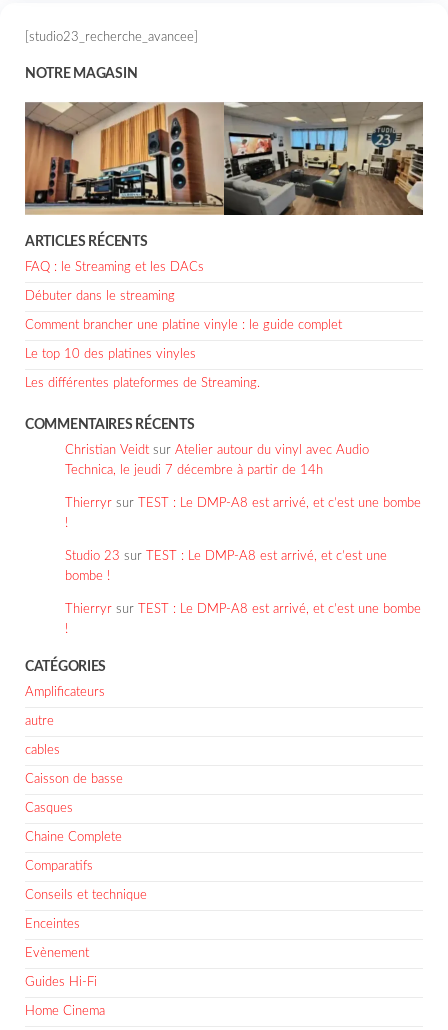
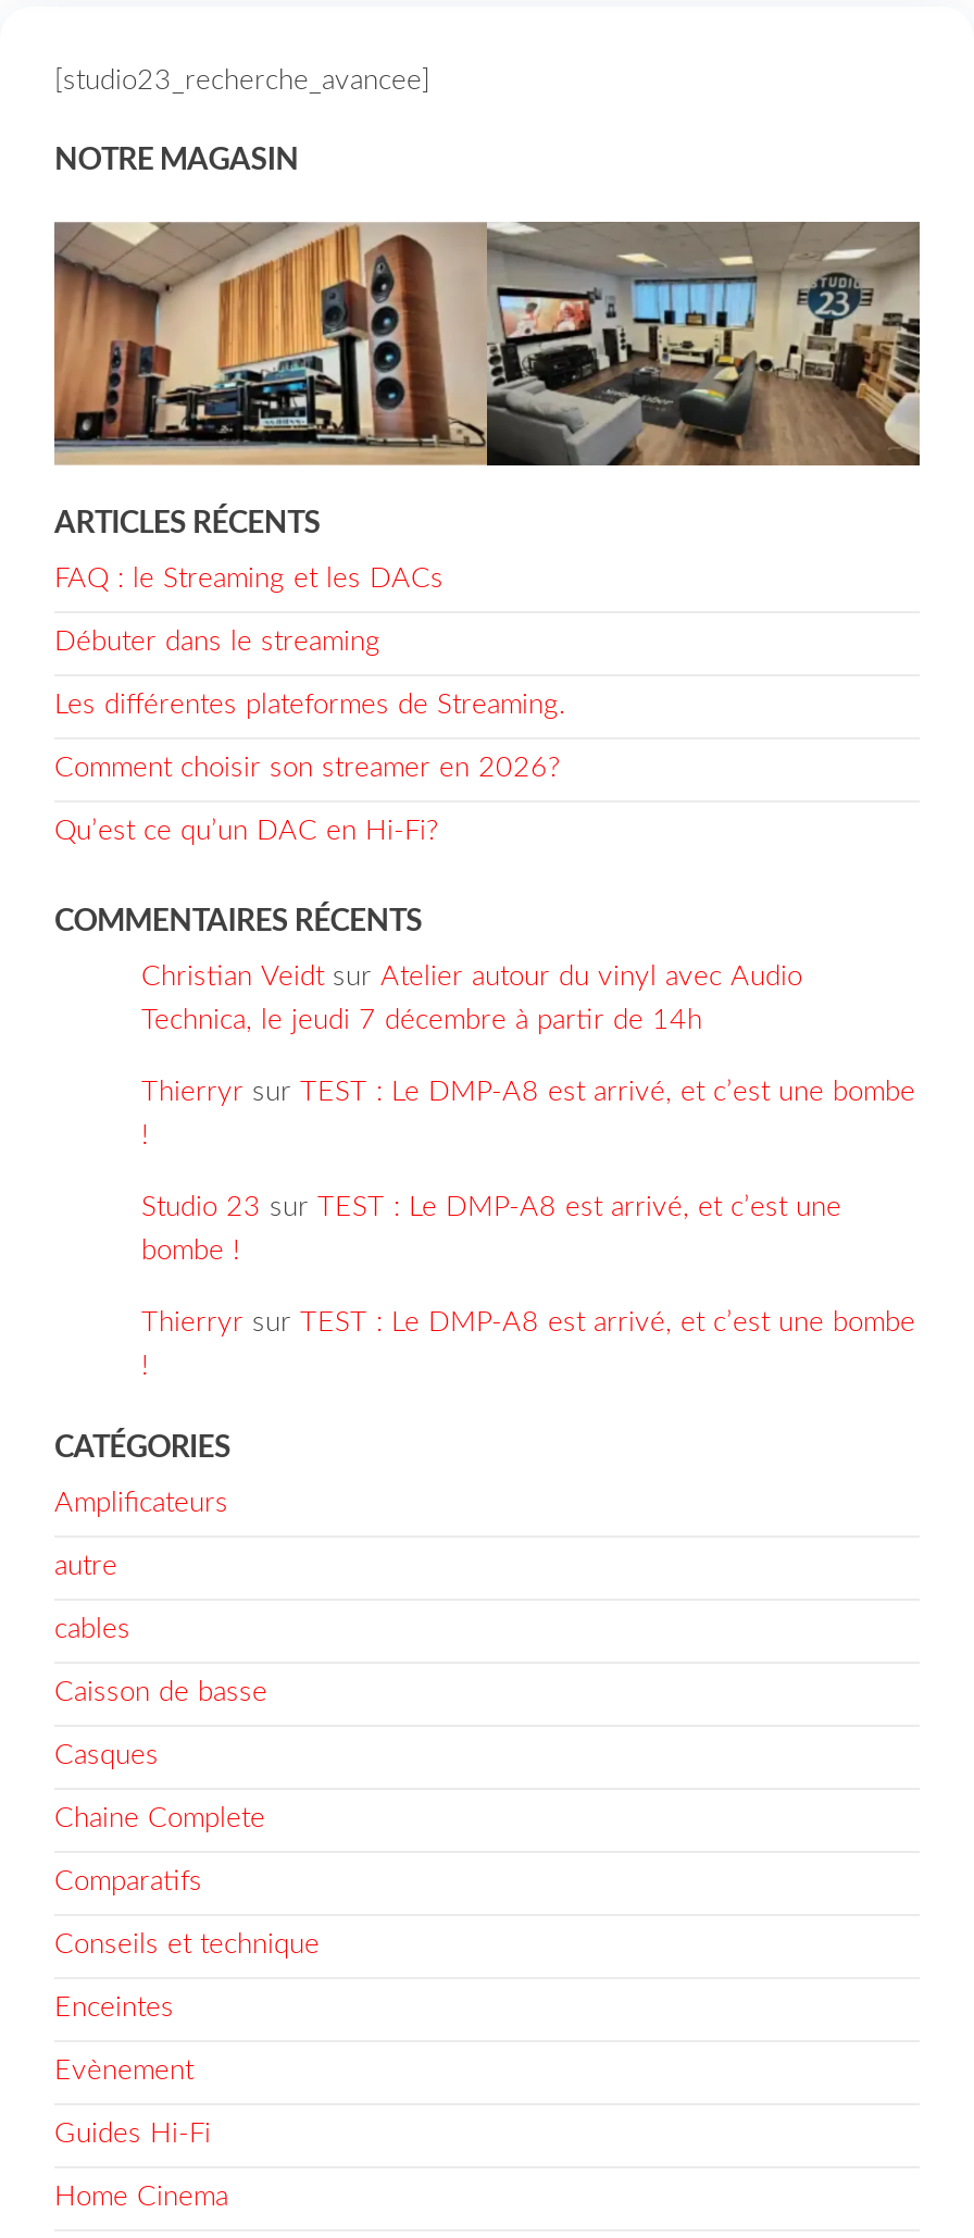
- Comment brancher une platine vinyle : le guide complet
- Le top 10 des platines vinyles

moved up: Les différentes plateformes de Streaming.

+ Comment choisir son streamer en 2026?
+ Qu’est ce qu’un DAC en Hi-Fi?
